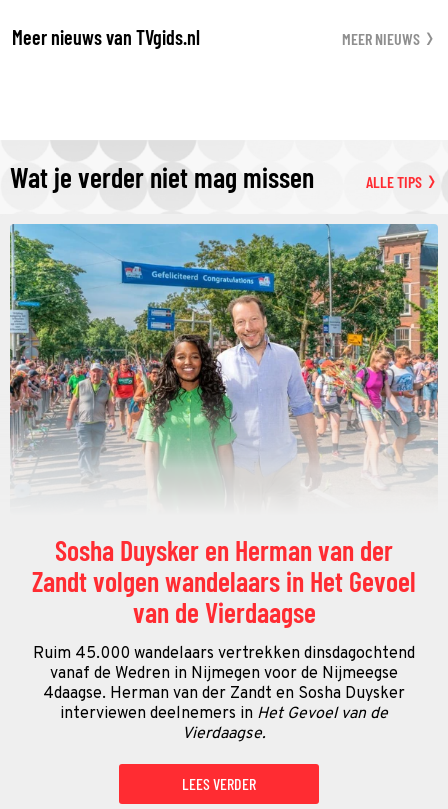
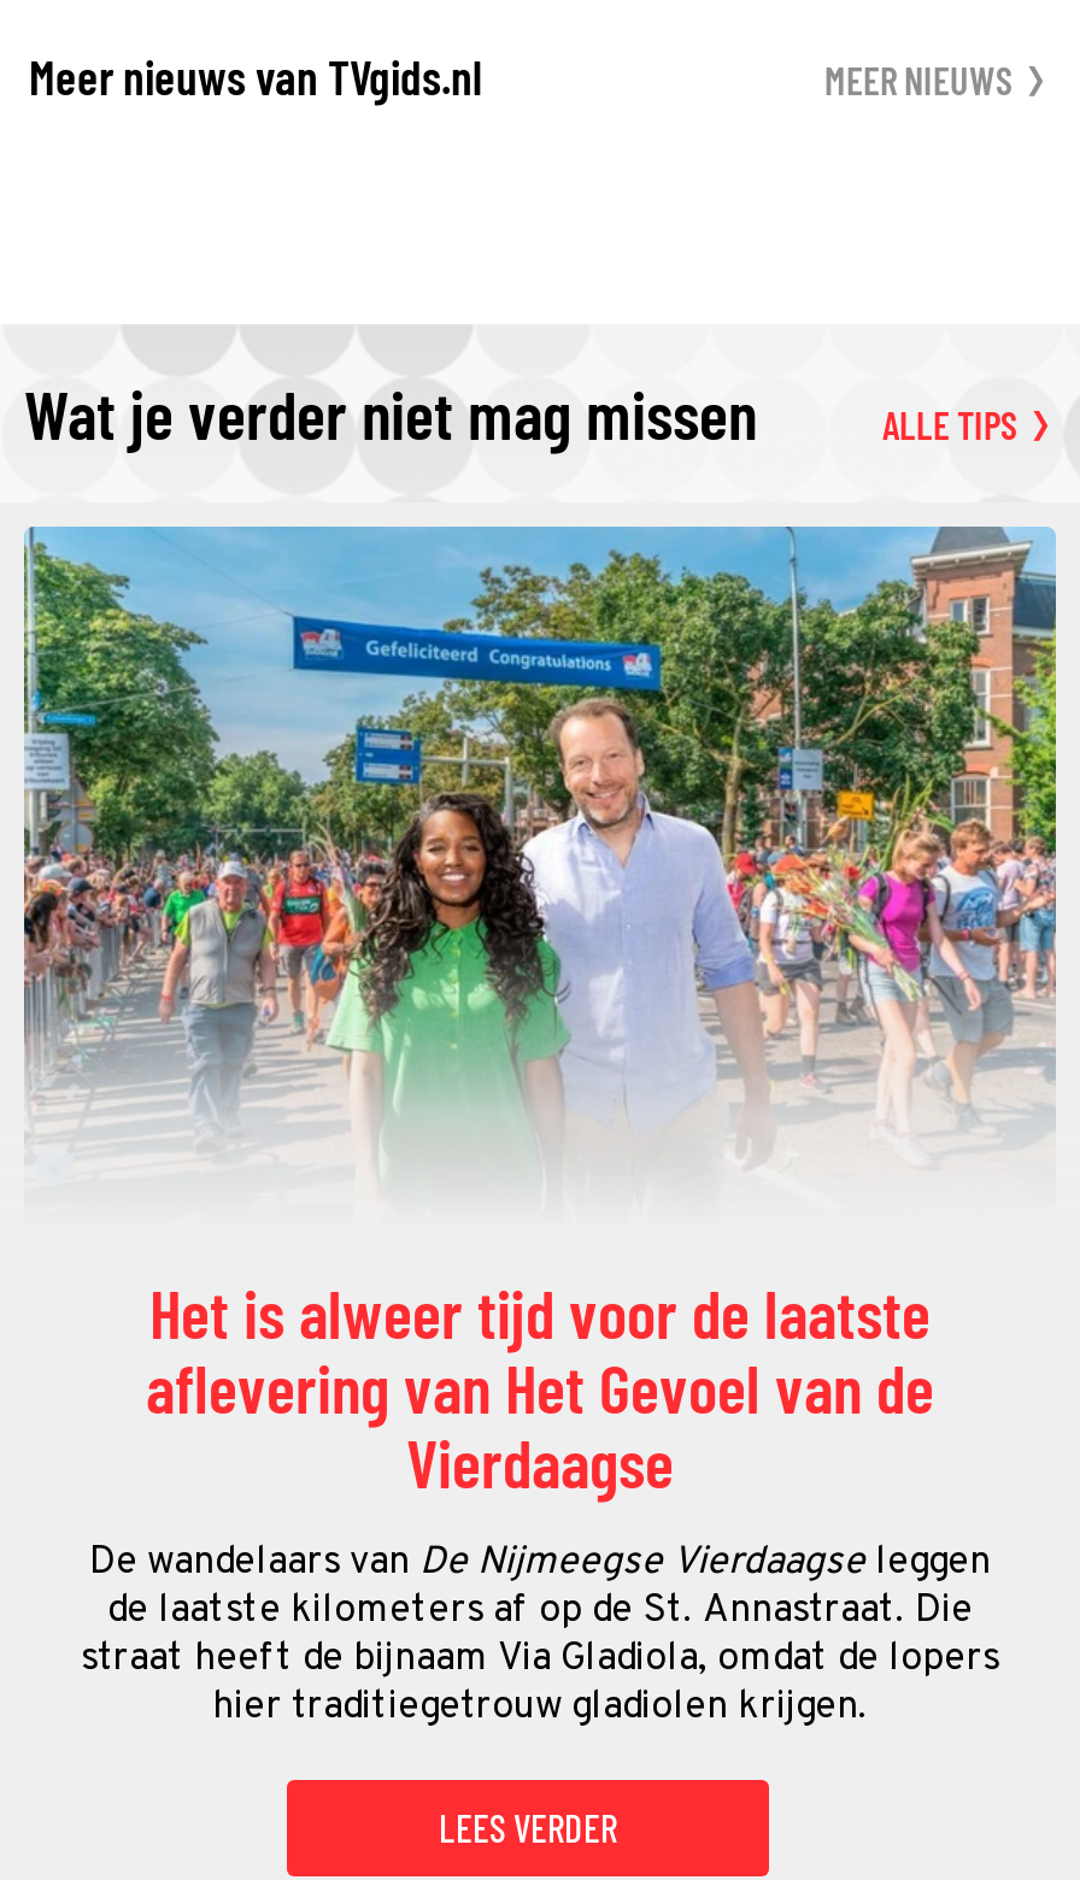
- Sosha Duysker en Herman van der
- Zandt volgen wandelaars in Het Gevoel
- van de Vierdaagse
- Ruim 45.000 wandelaars vertrekken dinsdagochtend
- vanaf de Wedren in Nijmegen voor de Nijmeegse
- 4daagse. Herman van der Zandt en Sosha Duysker
- interviewen deelnemers in Het Gevoel van de
- Vierdaagse.
+ Het is alweer tijd voor de laatste
+ aflevering van Het Gevoel van de
+ Vierdaagse
+ De wandelaars van De Nijmeegse Vierdaagse leggen
+ de laatste kilometers af op de St. Annastraat. Die
+ straat heeft de bijnaam Via Gladiola, omdat de lopers
+ hier traditiegetrouw gladiolen krijgen.
